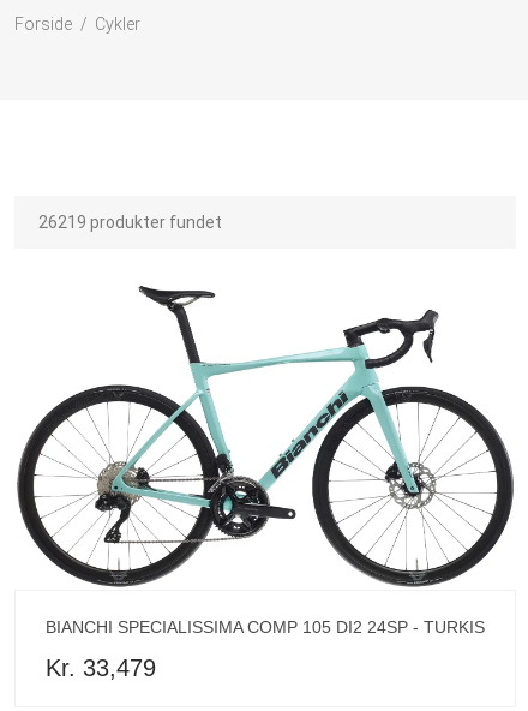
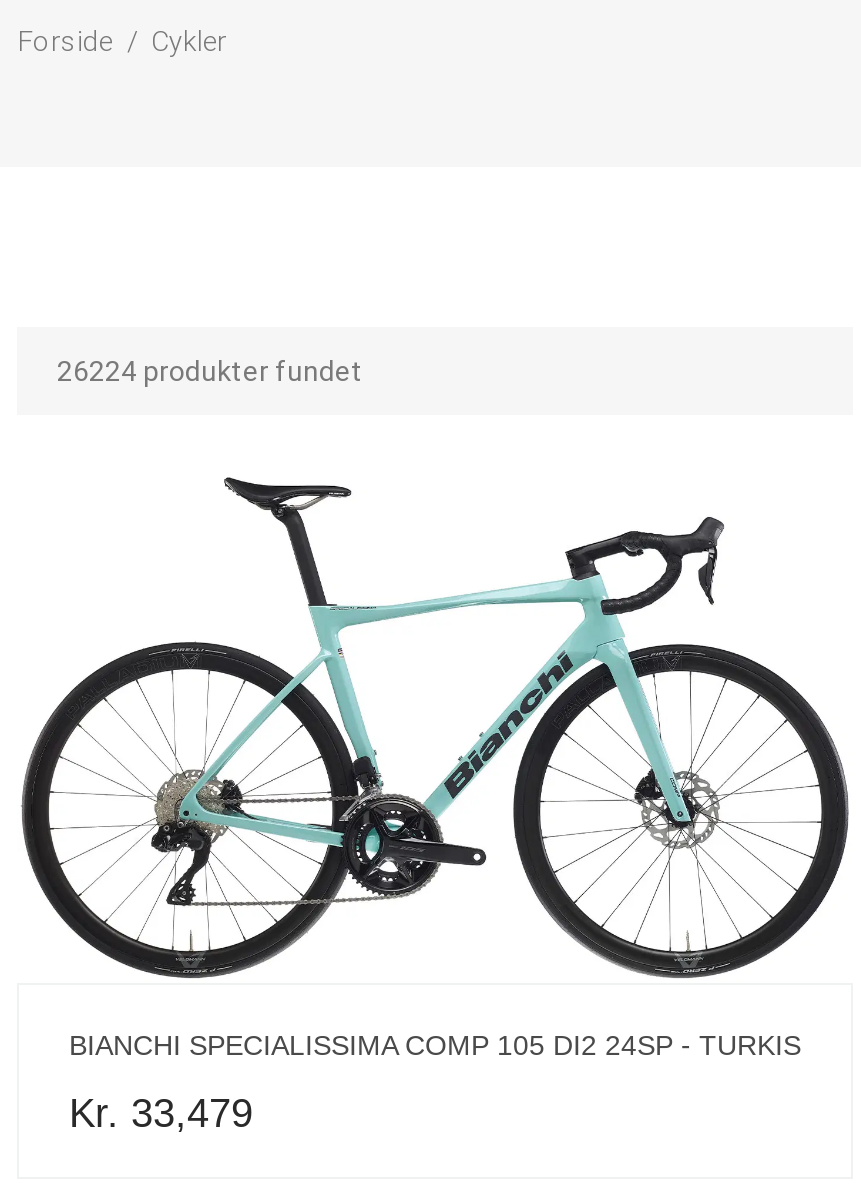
- 26219 produkter fundet
+ 26224 produkter fundet
